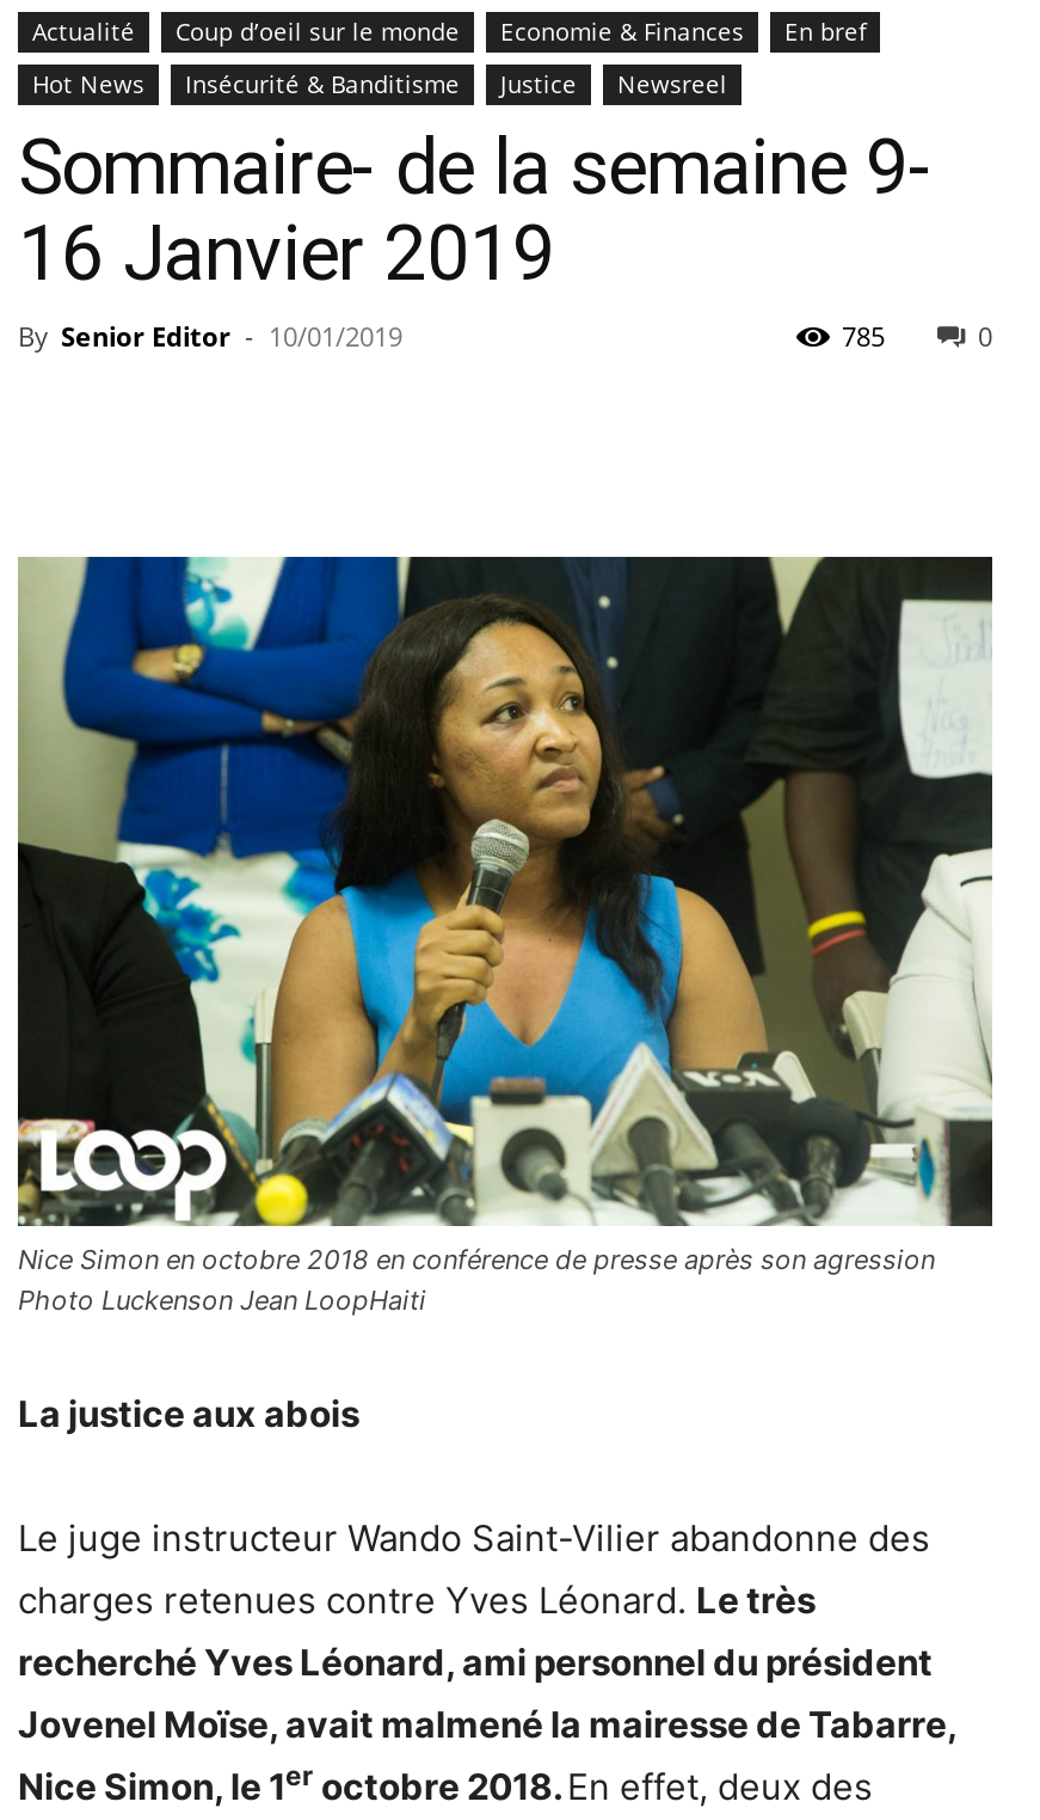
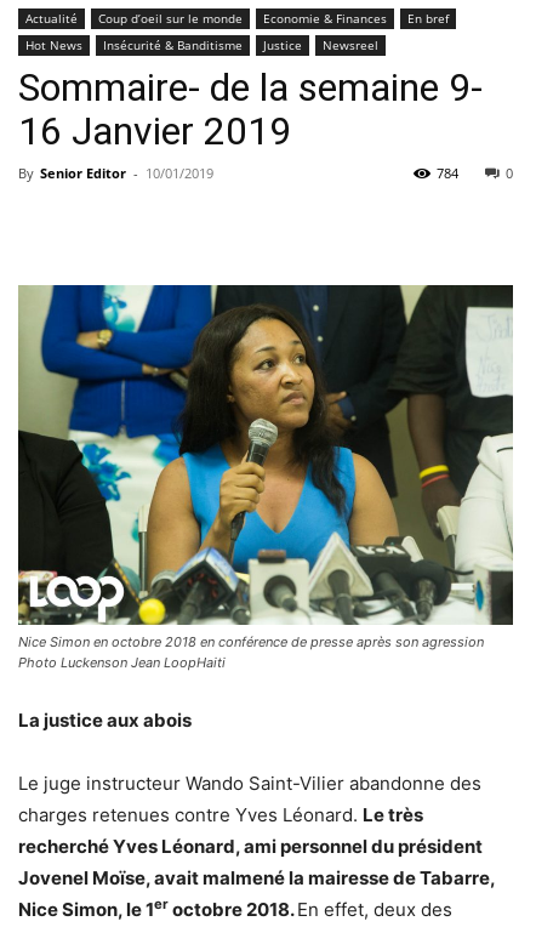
- 785
+ 784
